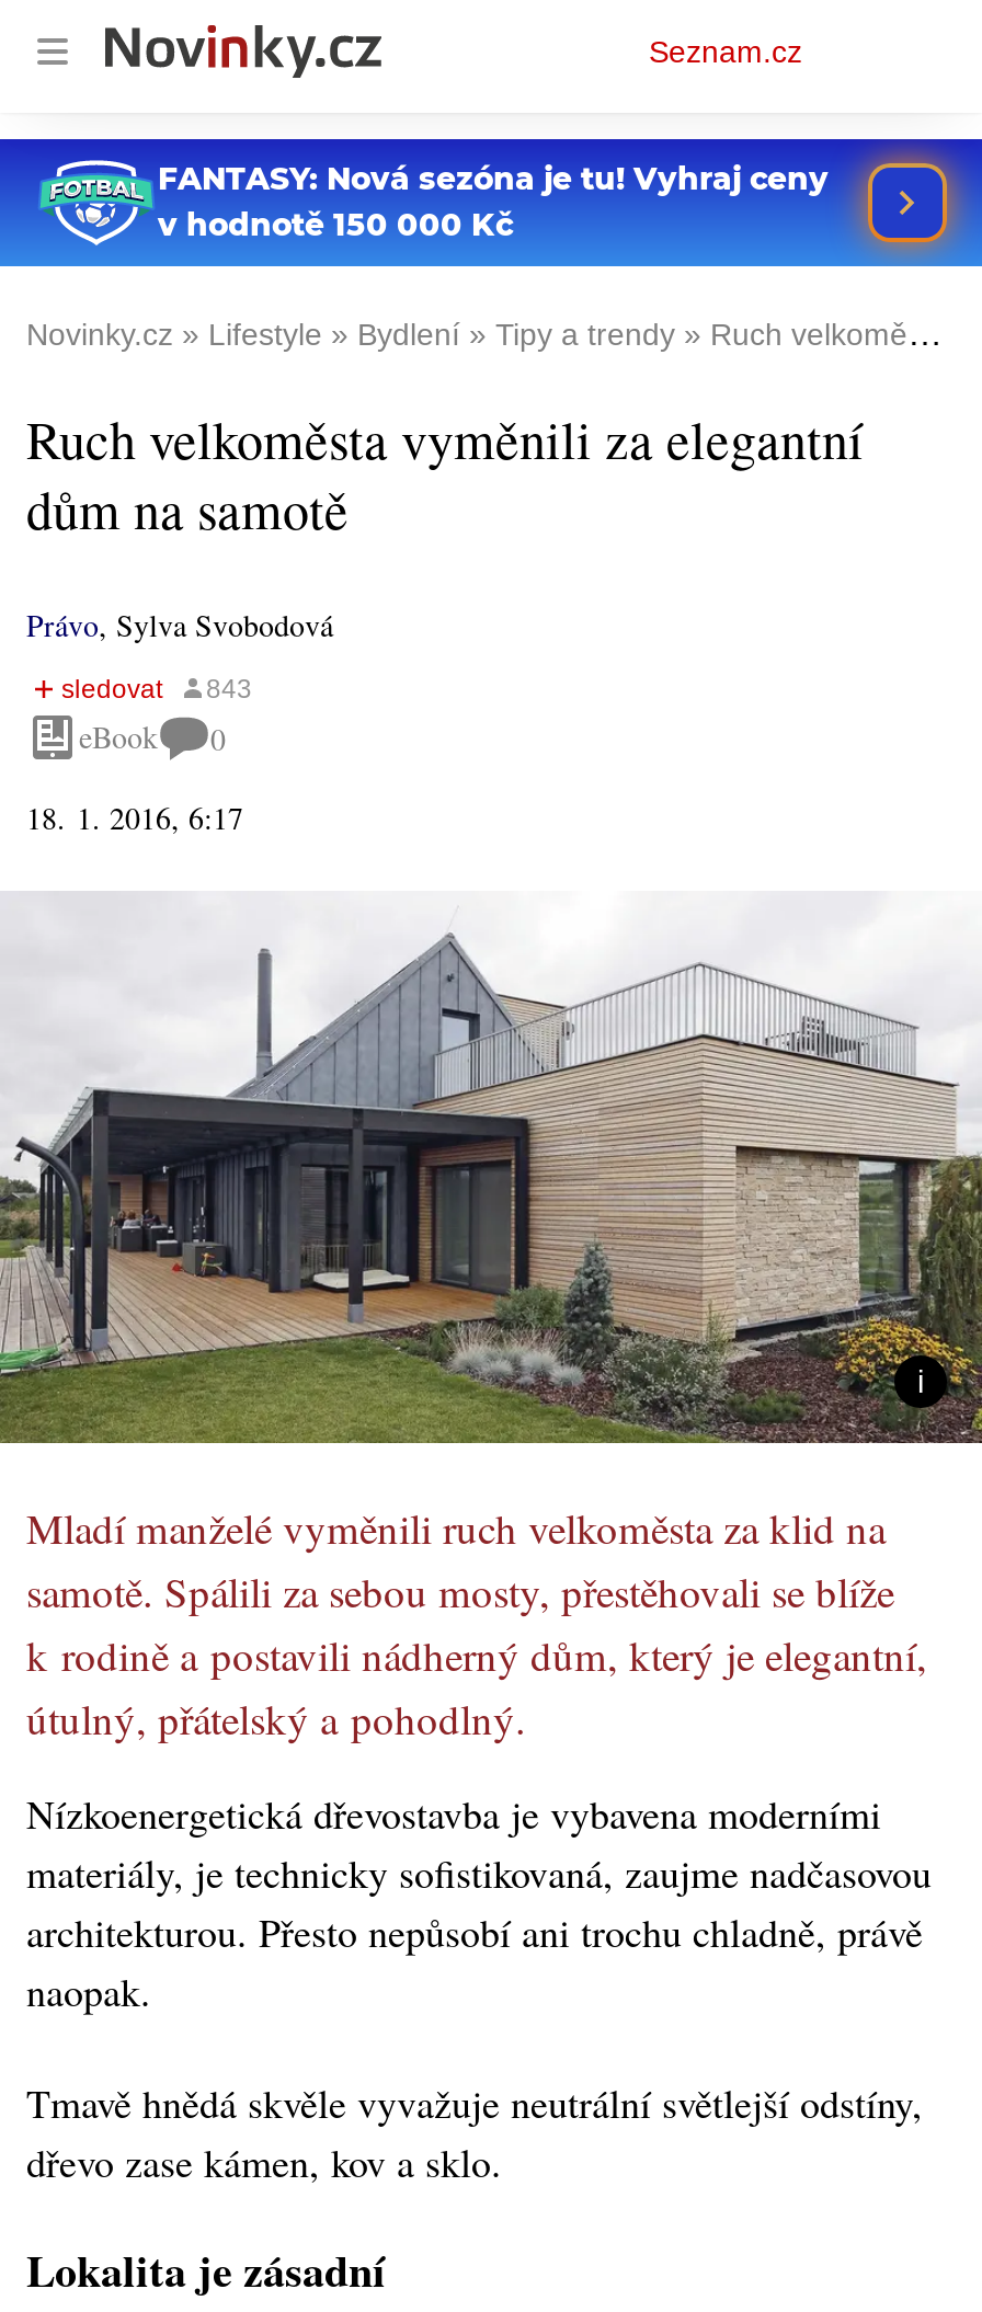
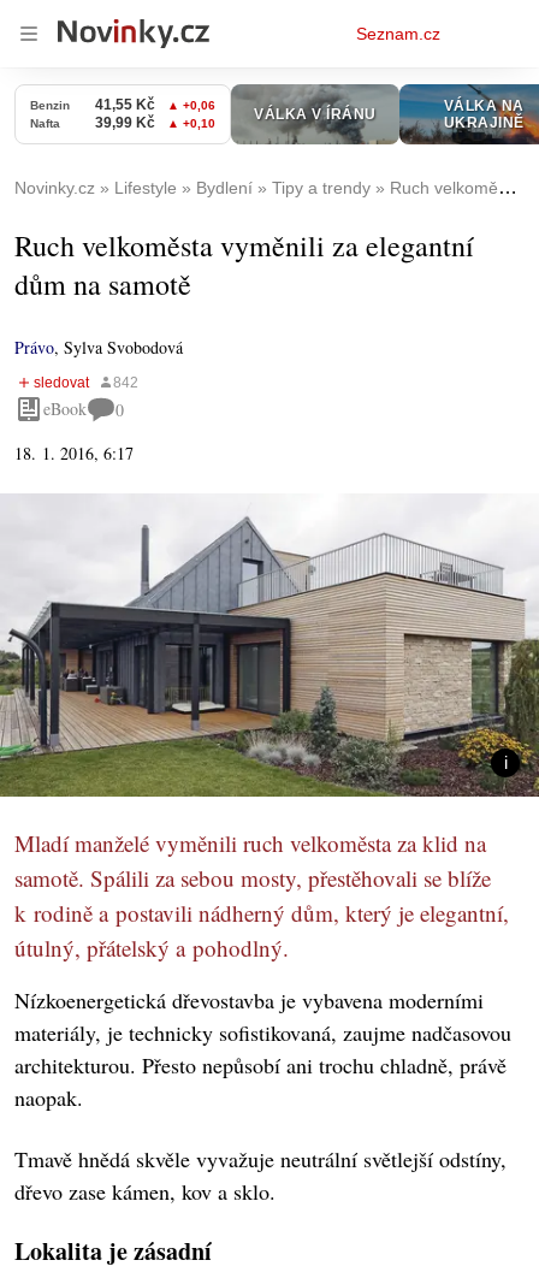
- [image]
+ [image]
